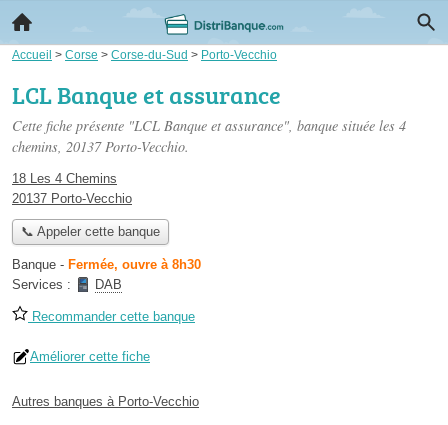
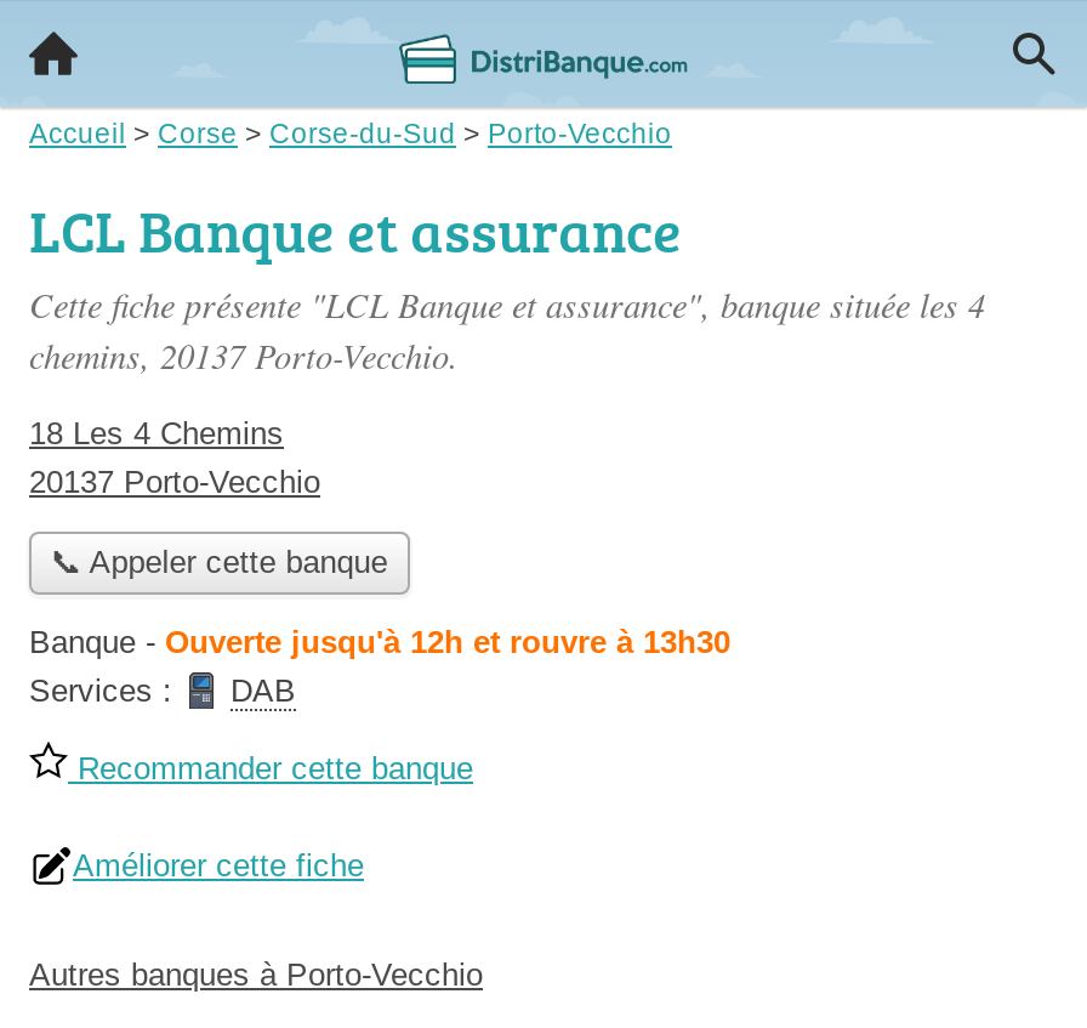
- Banque - Fermée, ouvre à 8h30
+ Banque - Ouverte jusqu'à 12h et rouvre à 13h30
